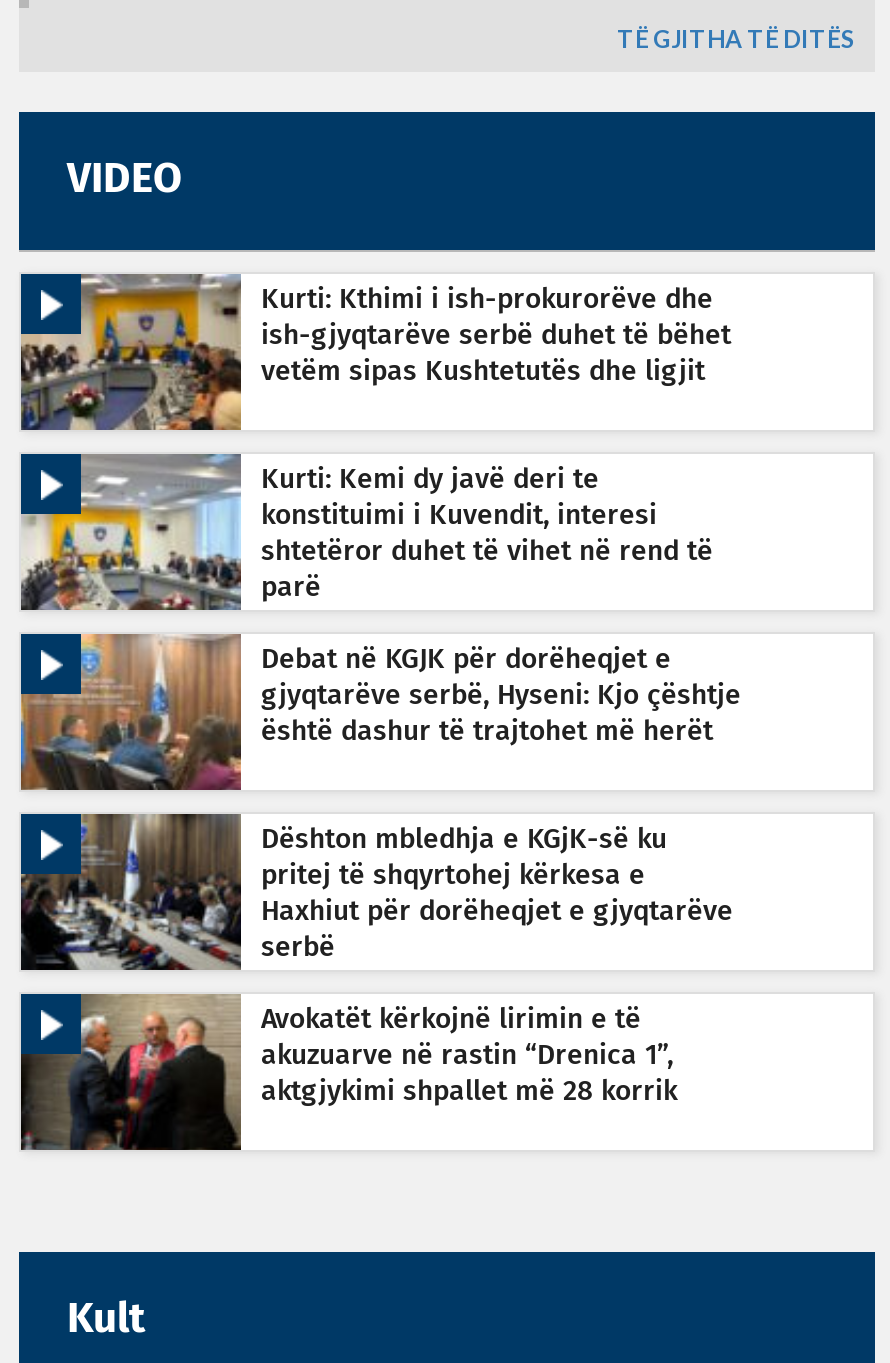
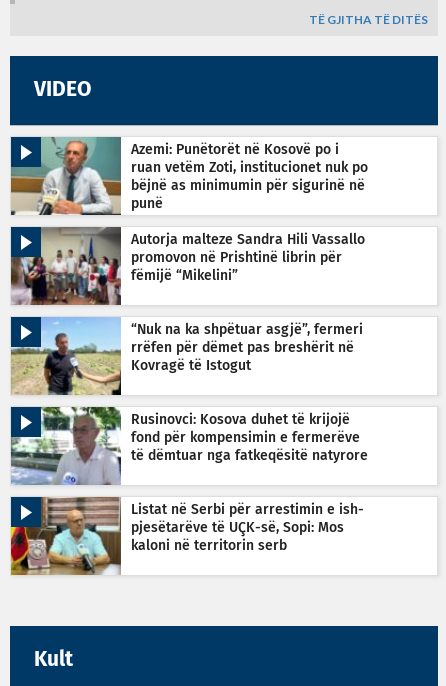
- [image]
- Kurti: Kthimi i ish-prokurorëve dhe
- ish-gjyqtarëve serbë duhet të bëhet
- vetëm sipas Kushtetutës dhe ligjit
+ [image]
+ Azemi: Punëtorët në Kosovë po i
+ ruan vetëm Zoti, institucionet nuk po
+ bëjnë as minimumin për sigurinë në
+ punë

- [image]
- Kurti: Kemi dy javë deri te
- konstituimi i Kuvendit, interesi
- shtetëror duhet të vihet në rend të
- parë
+ [image]
+ Autorja malteze Sandra Hili Vassallo
+ promovon në Prishtinë librin për
+ fëmijë “Mikelini”

- [image]
- Debat në KGJK për dorëheqjet e
- gjyqtarëve serbë, Hyseni: Kjo çështje
- është dashur të trajtohet më herët
+ [image]
+ “Nuk na ka shpëtuar asgjë”, fermeri
+ rrëfen për dëmet pas breshërit në
+ Kovragë të Istogut

- [image]
- Dështon mbledhja e KGjK-së ku
- pritej të shqyrtohej kërkesa e
- Haxhiut për dorëheqjet e gjyqtarëve
- serbë
+ [image]
+ Rusinovci: Kosova duhet të krijojë
+ fond për kompensimin e fermerëve
+ të dëmtuar nga fatkeqësitë natyrore

- [image]
- Avokatët kërkojnë lirimin e të
- akuzuarve në rastin “Drenica 1”,
- aktgjykimi shpallet më 28 korrik
+ [image]
+ Listat në Serbi për arrestimin e ish-
+ pjesëtarëve të UÇK-së, Sopi: Mos
+ kaloni në territorin serb
